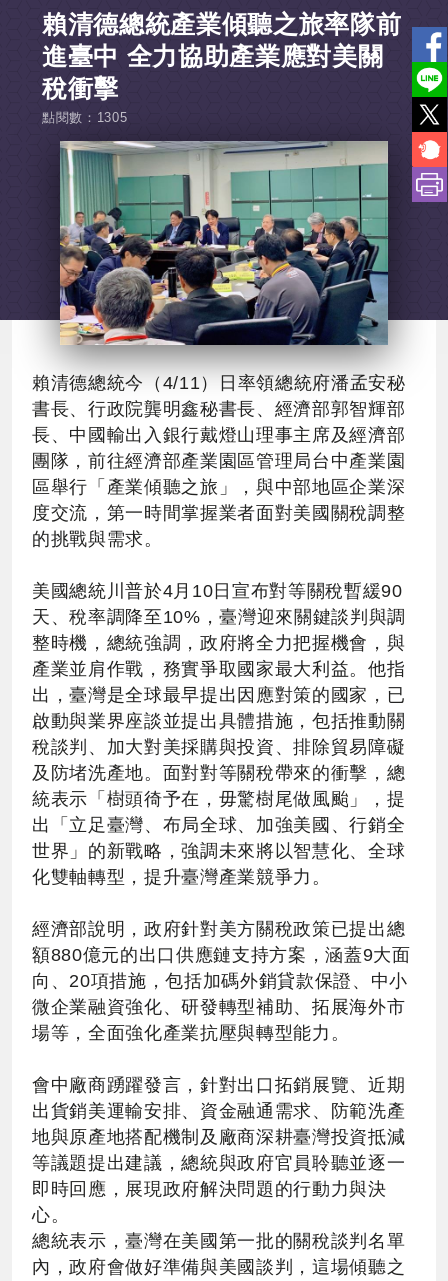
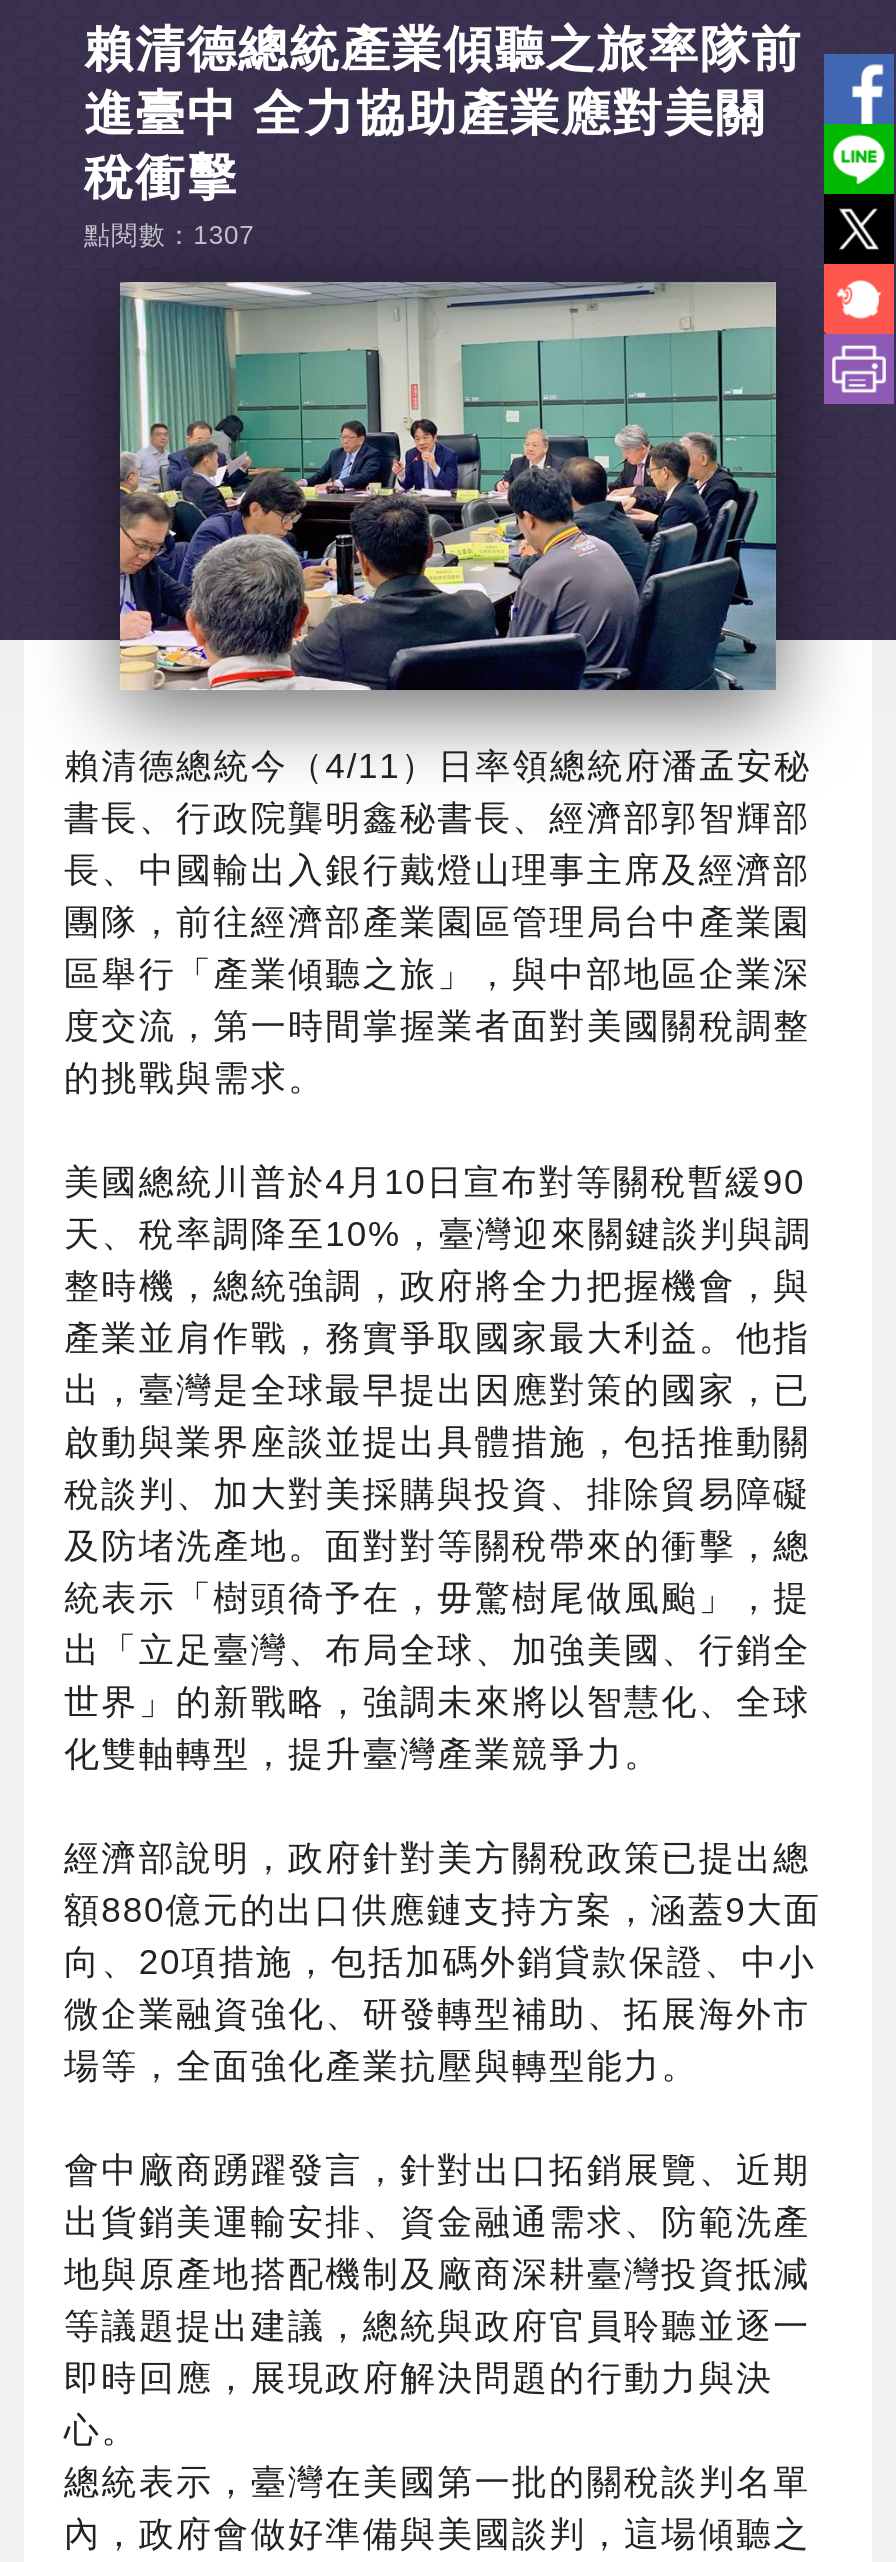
- 點閱數：1305
+ 點閱數：1307
